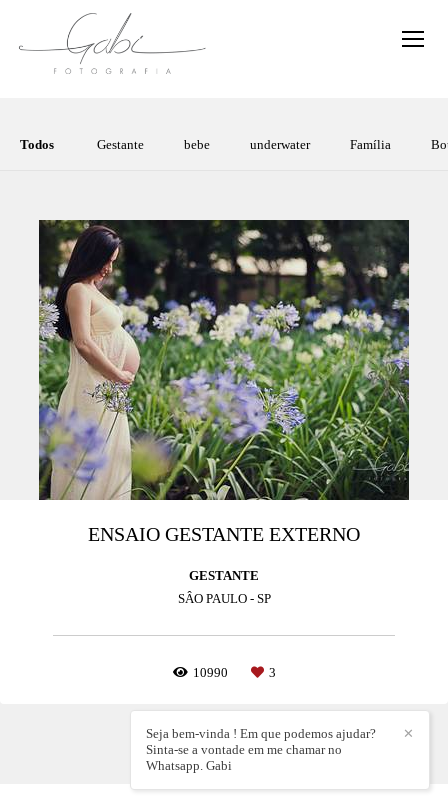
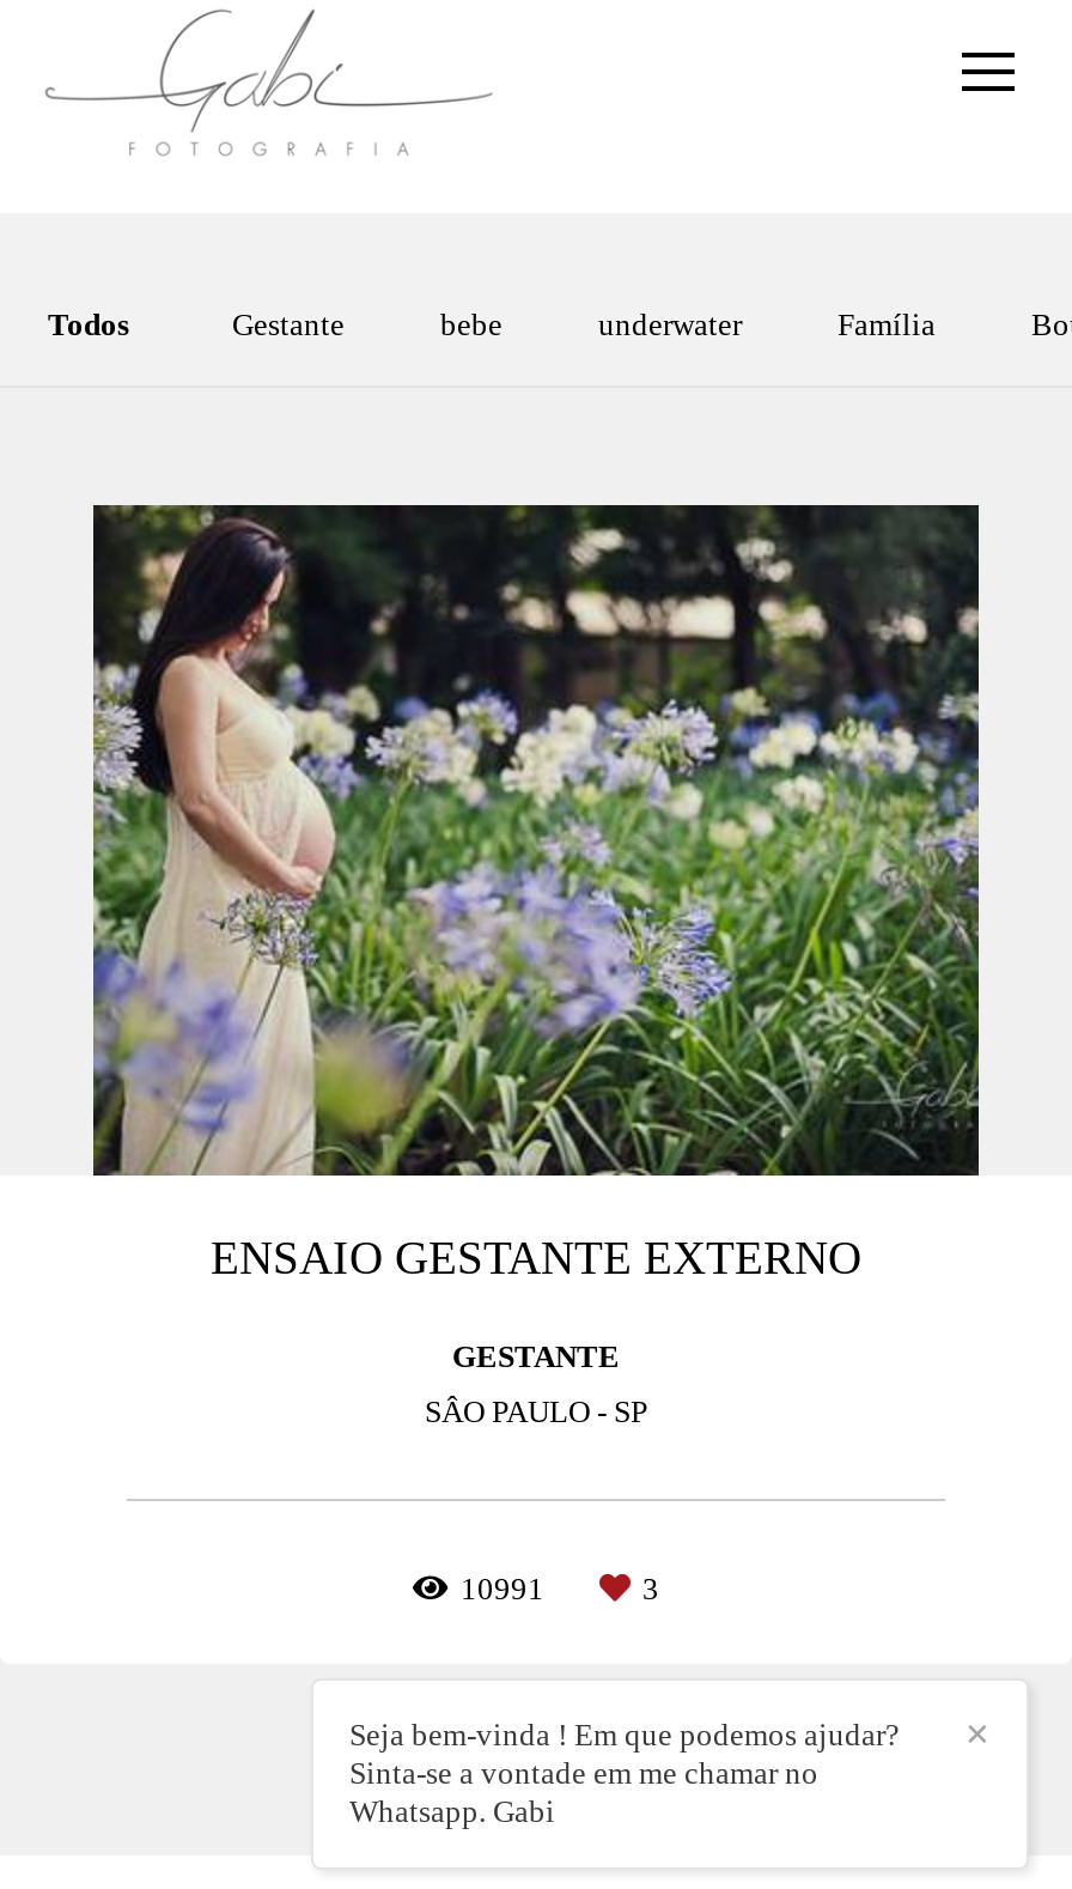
- 10990
+ 10991
